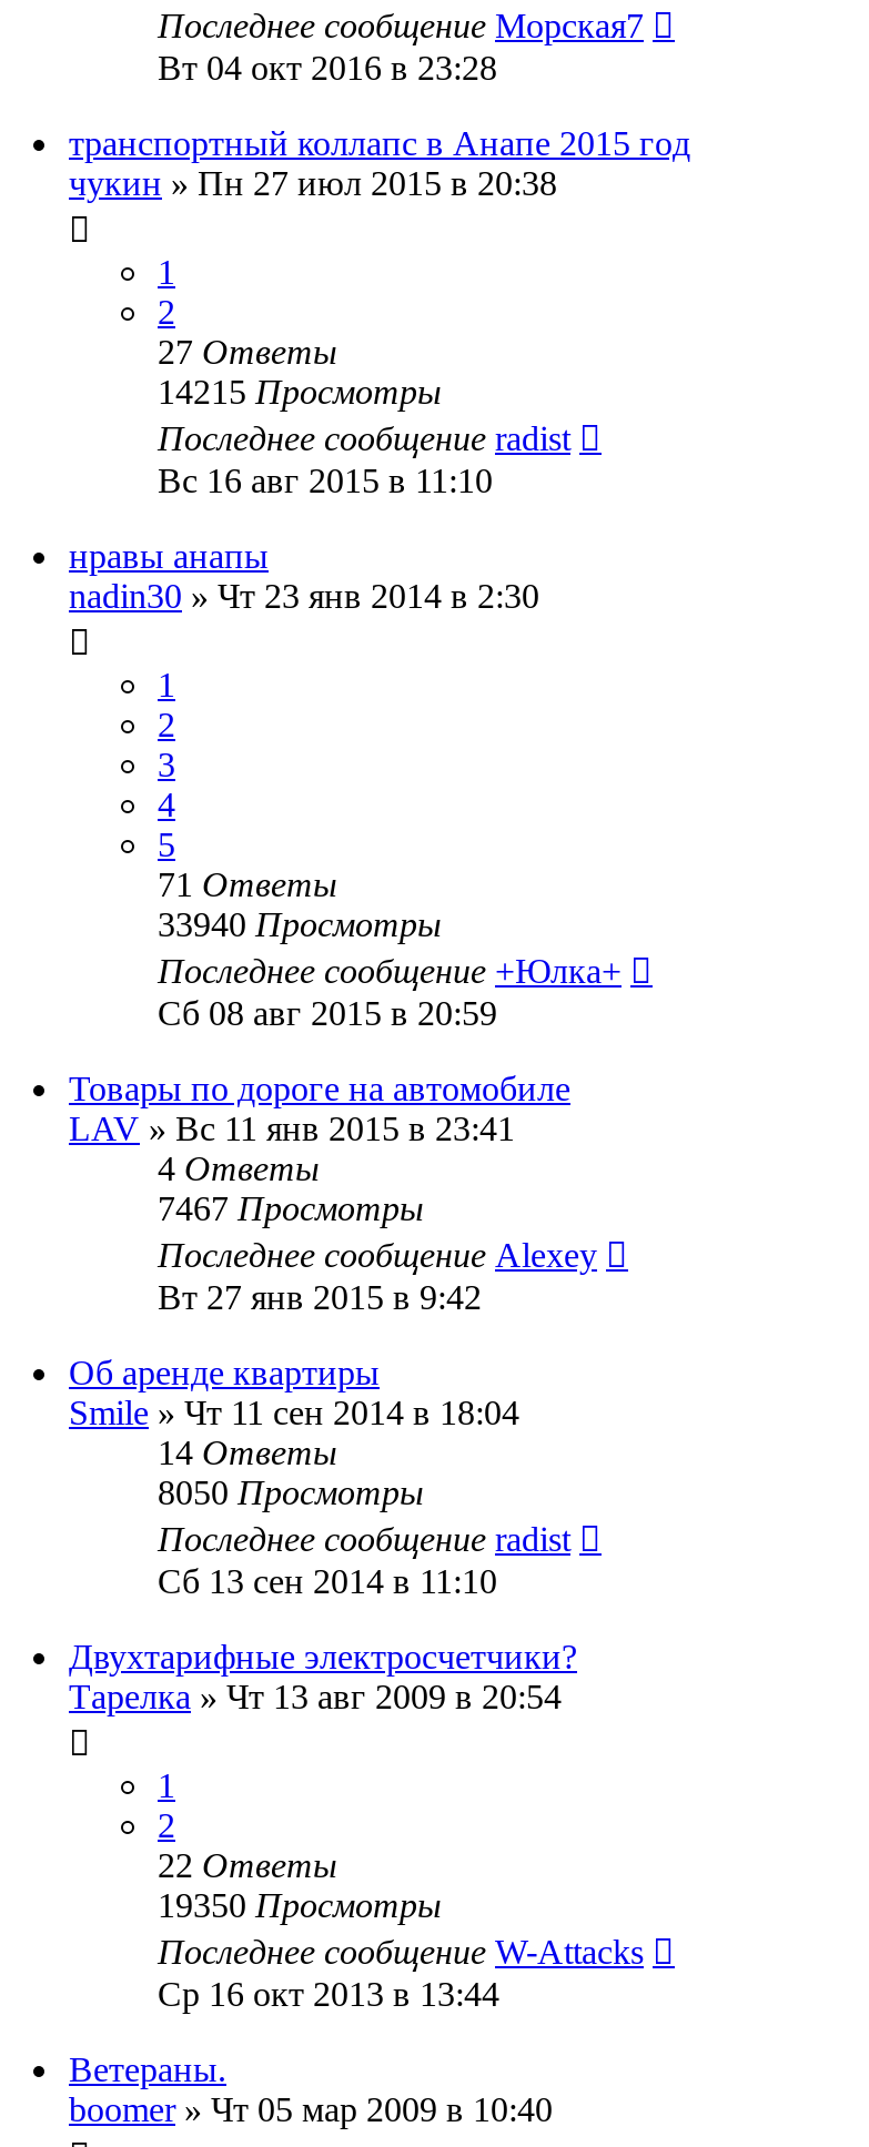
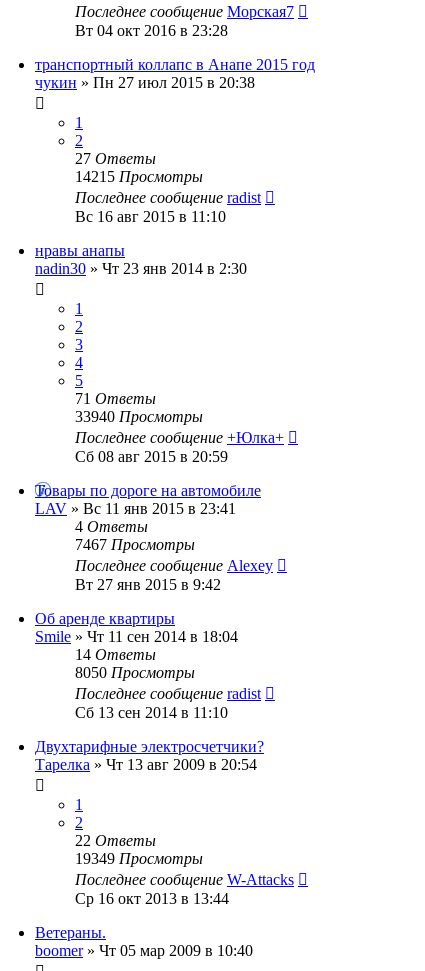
- 19350 Просмотры
+ 19349 Просмотры
